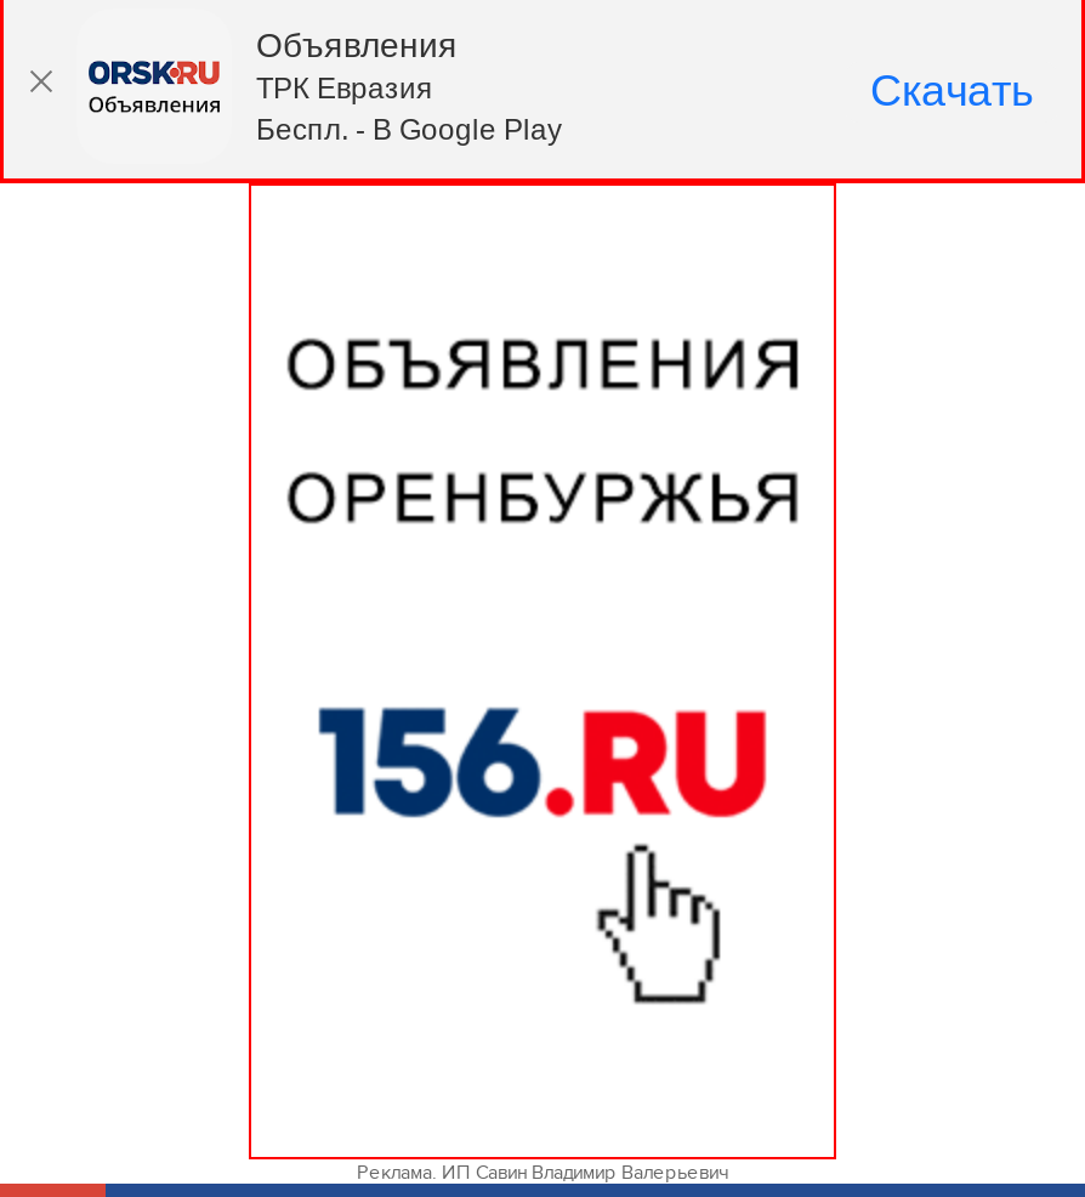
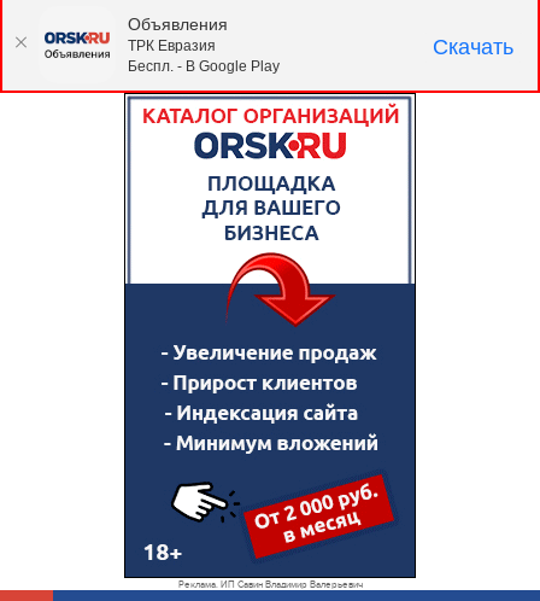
- [image]
+ [image]
